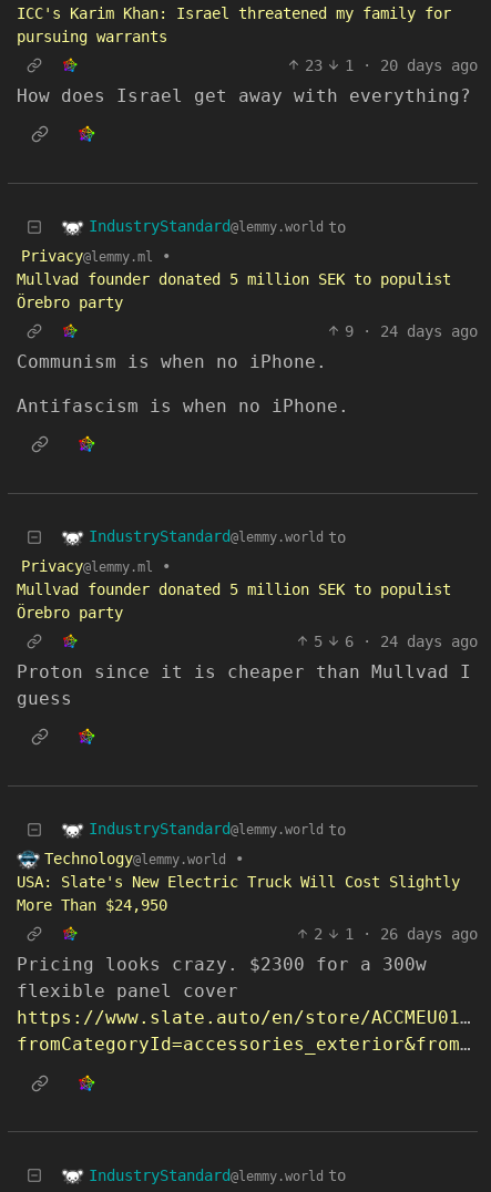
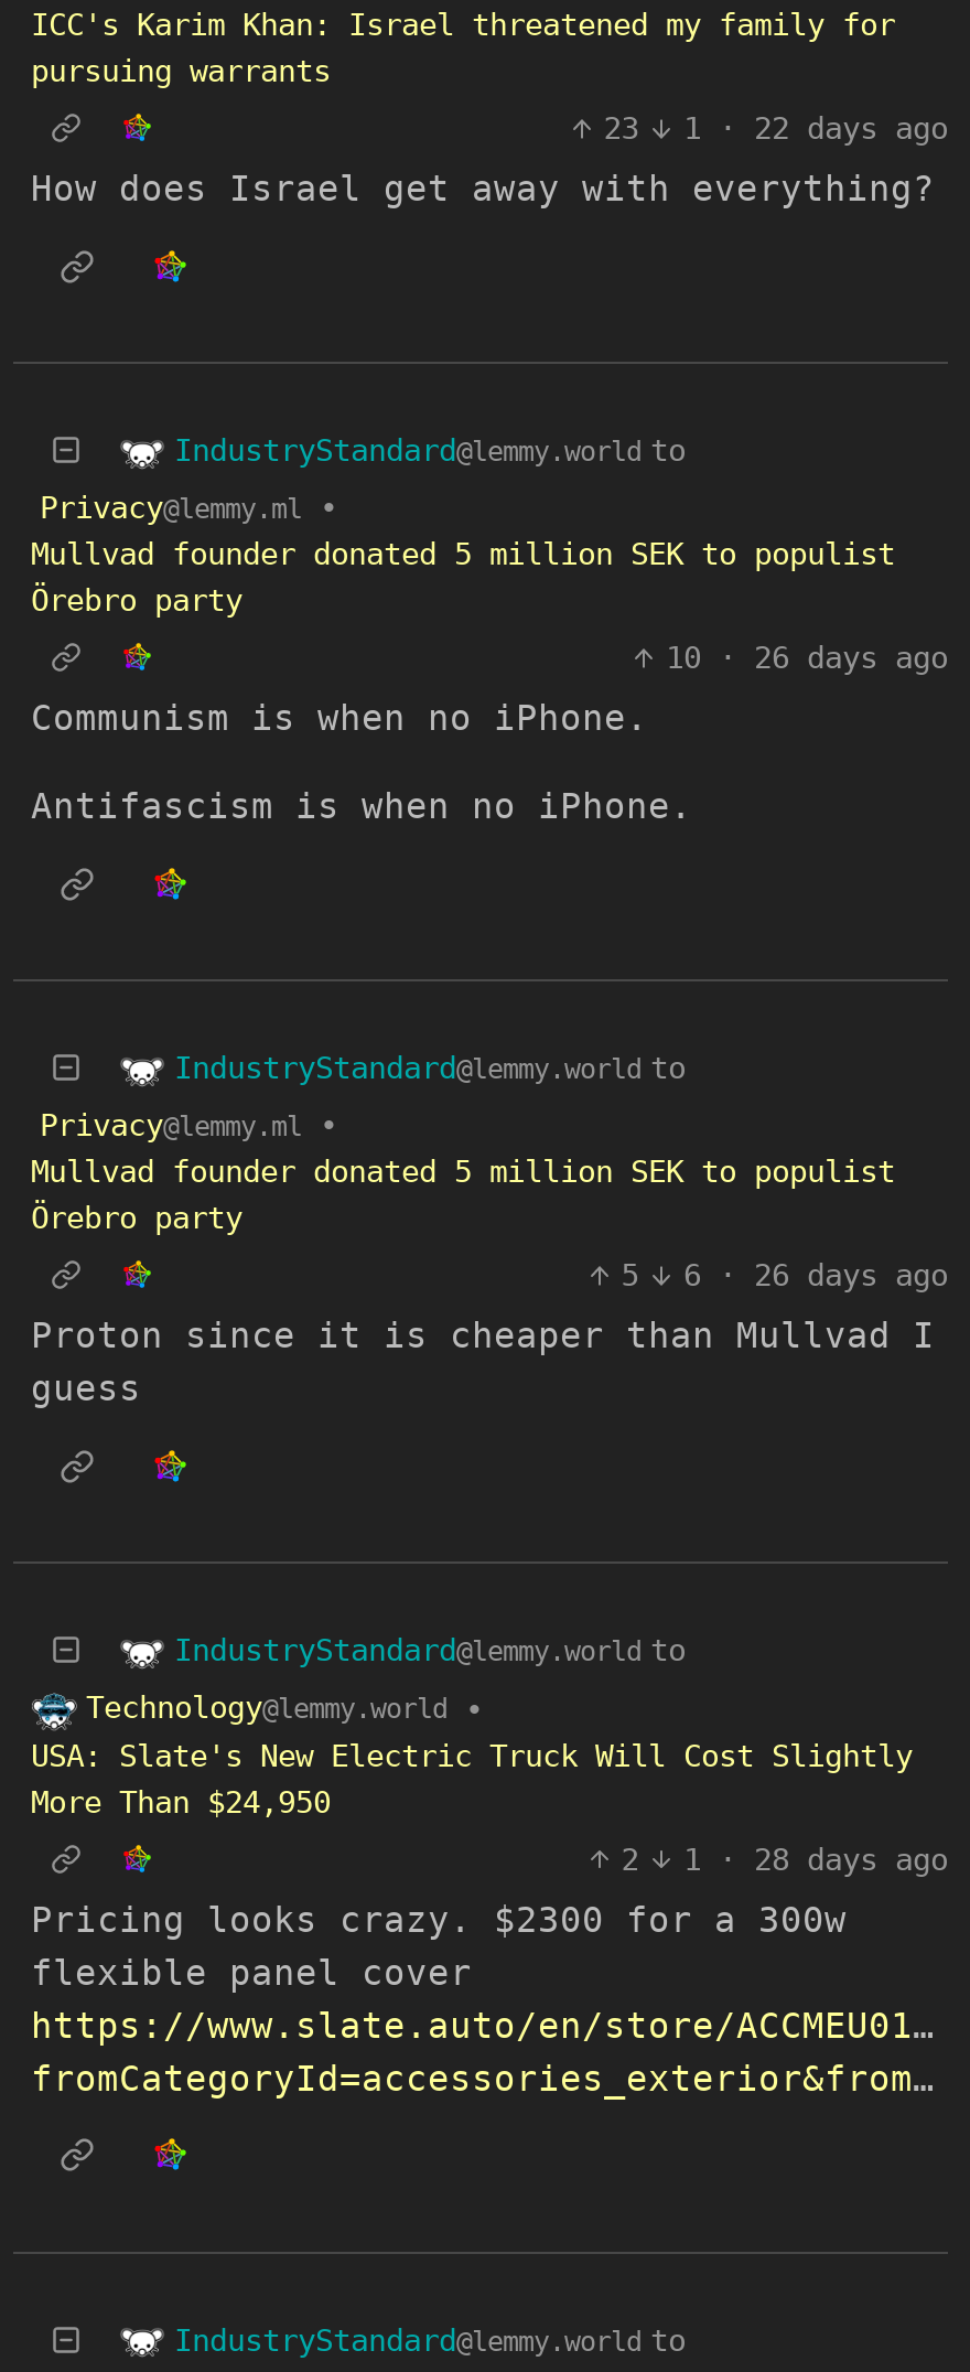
- 23 1 · 20 days ago
+ 23 1 · 22 days ago

- 9 · 24 days ago
+ 10 · 26 days ago

- 5 6 · 24 days ago
+ 5 6 · 26 days ago

- 2 1 · 26 days ago
+ 2 1 · 28 days ago
